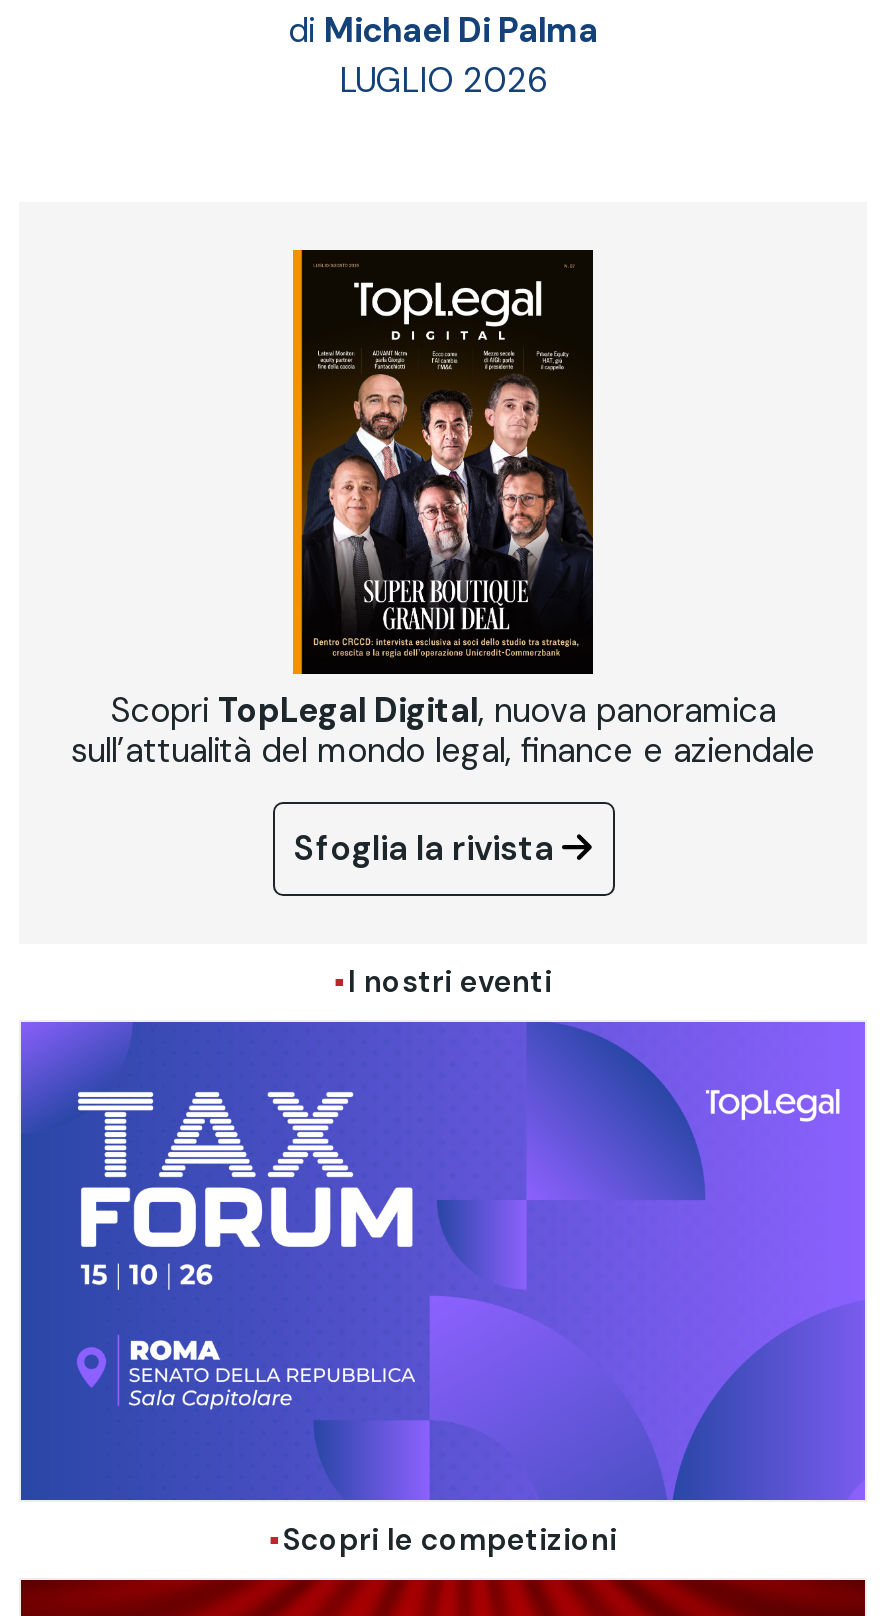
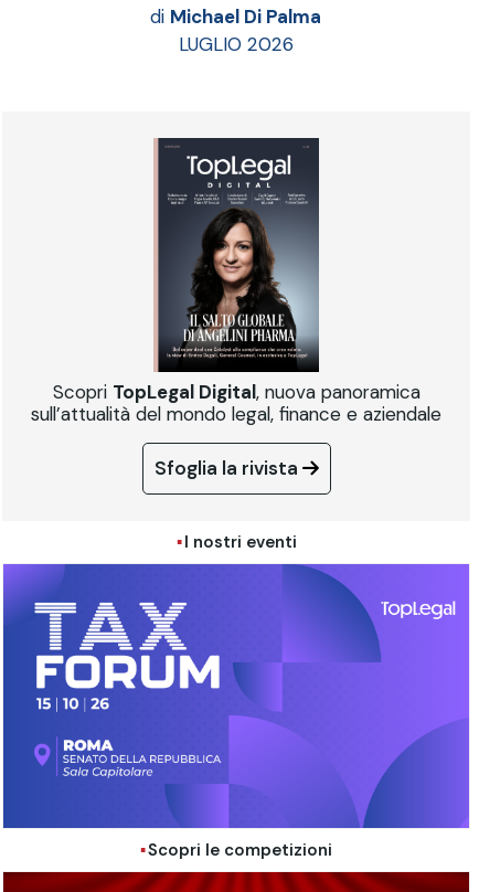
- [image]
+ [image]
